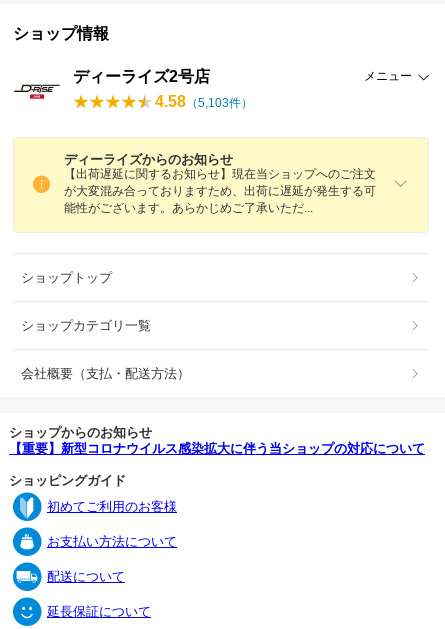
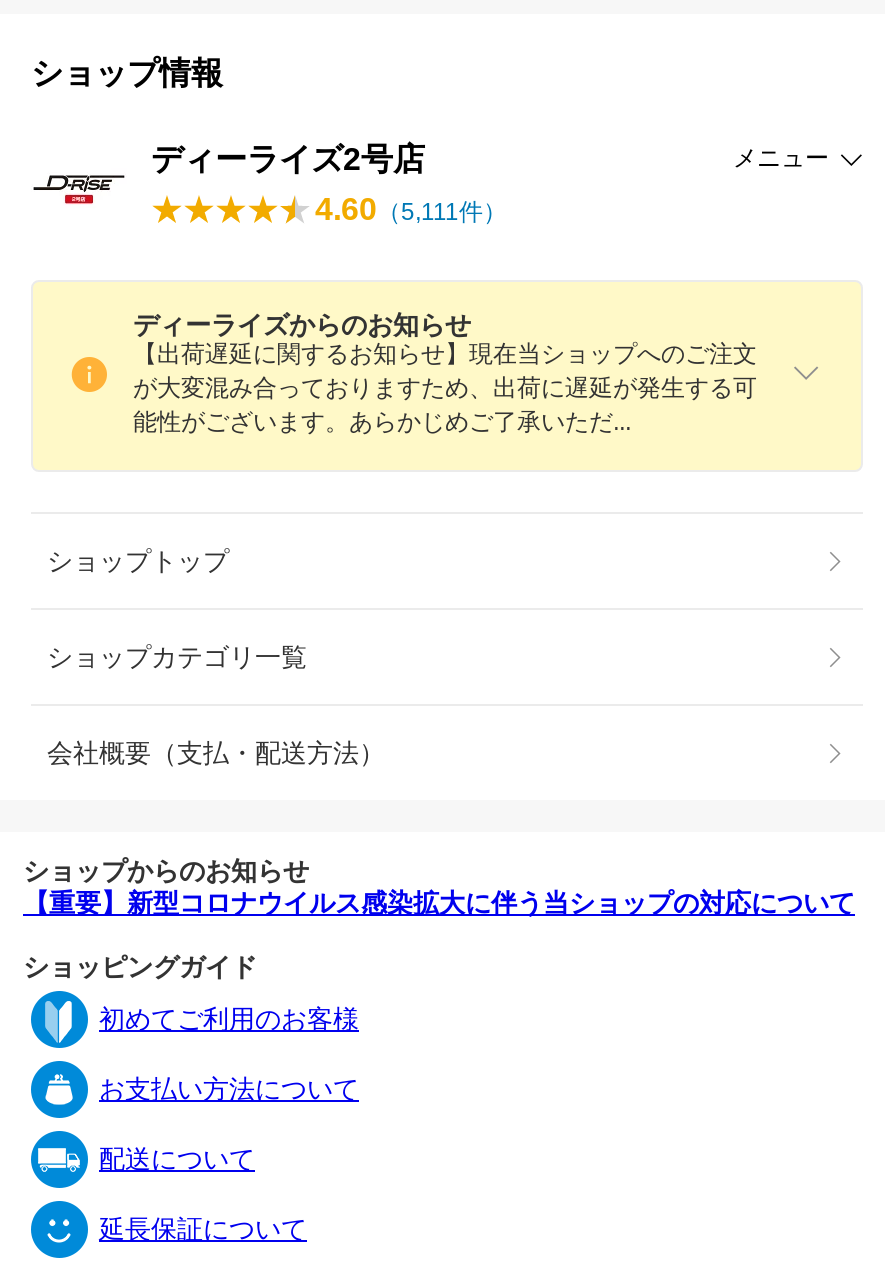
- 4.58（5,103件）
+ 4.60（5,111件）
